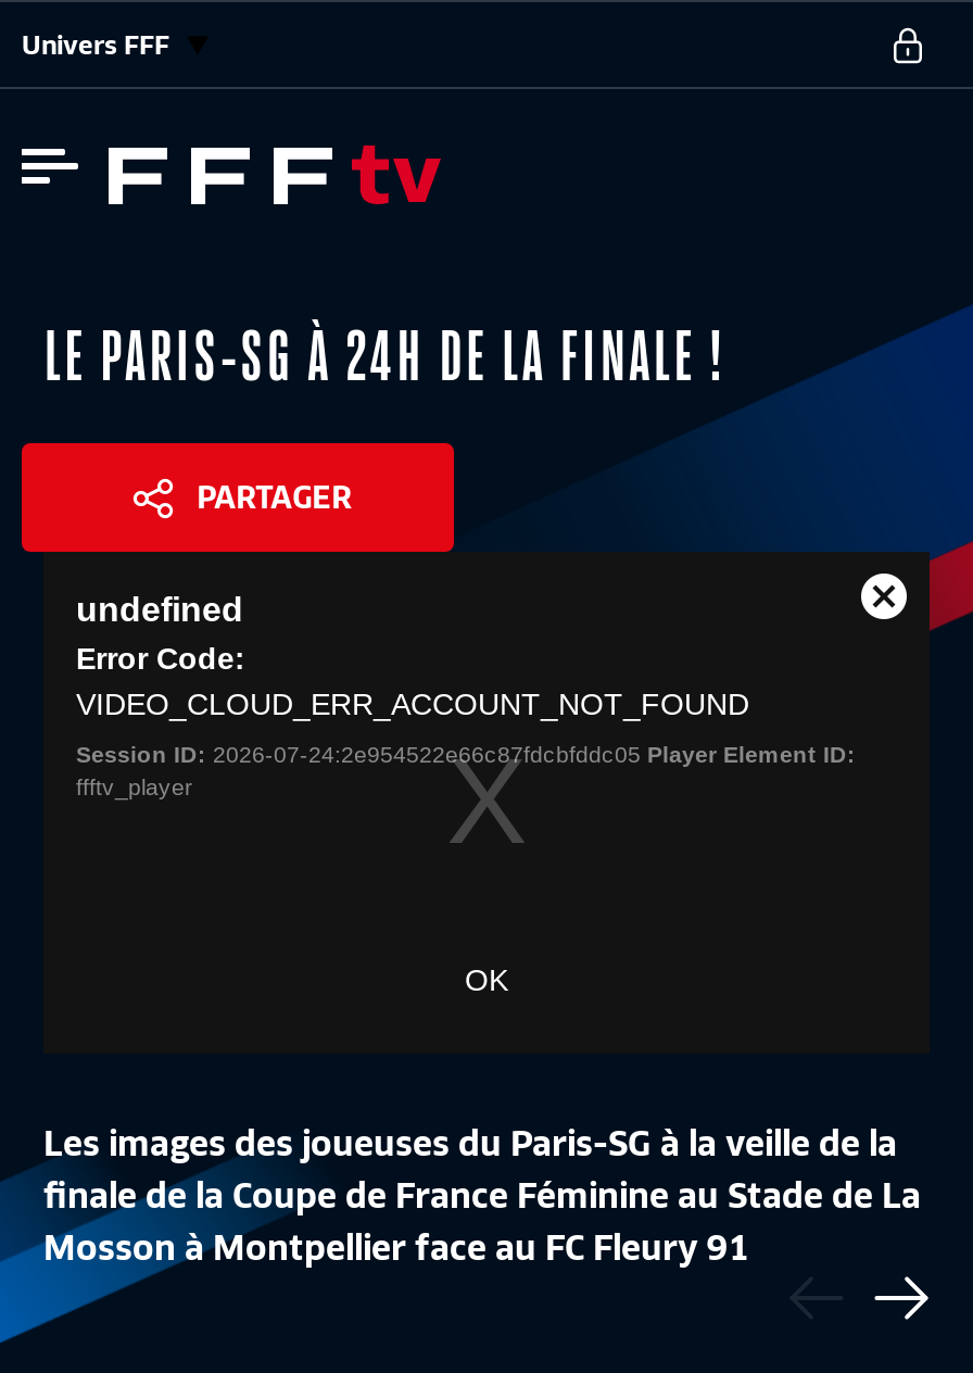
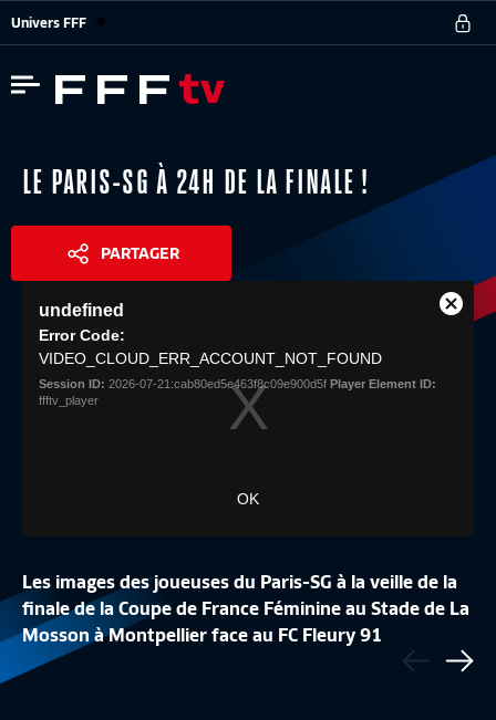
- Session ID: 2026-07-24:2e954522e66c87fdcbfddc05 Player Element ID:
+ Session ID: 2026-07-21:cab80ed5e463f8c09e900d5f Player Element ID:
